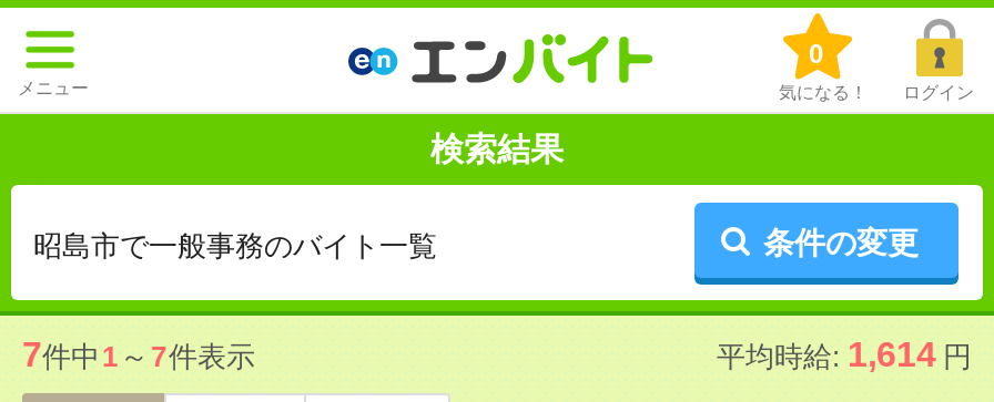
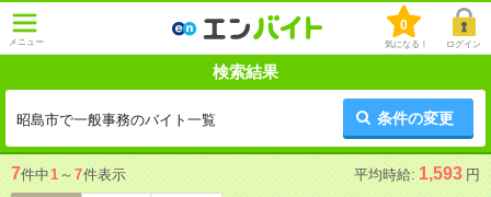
- 平均時給: 1,614 円
+ 平均時給: 1,593 円
